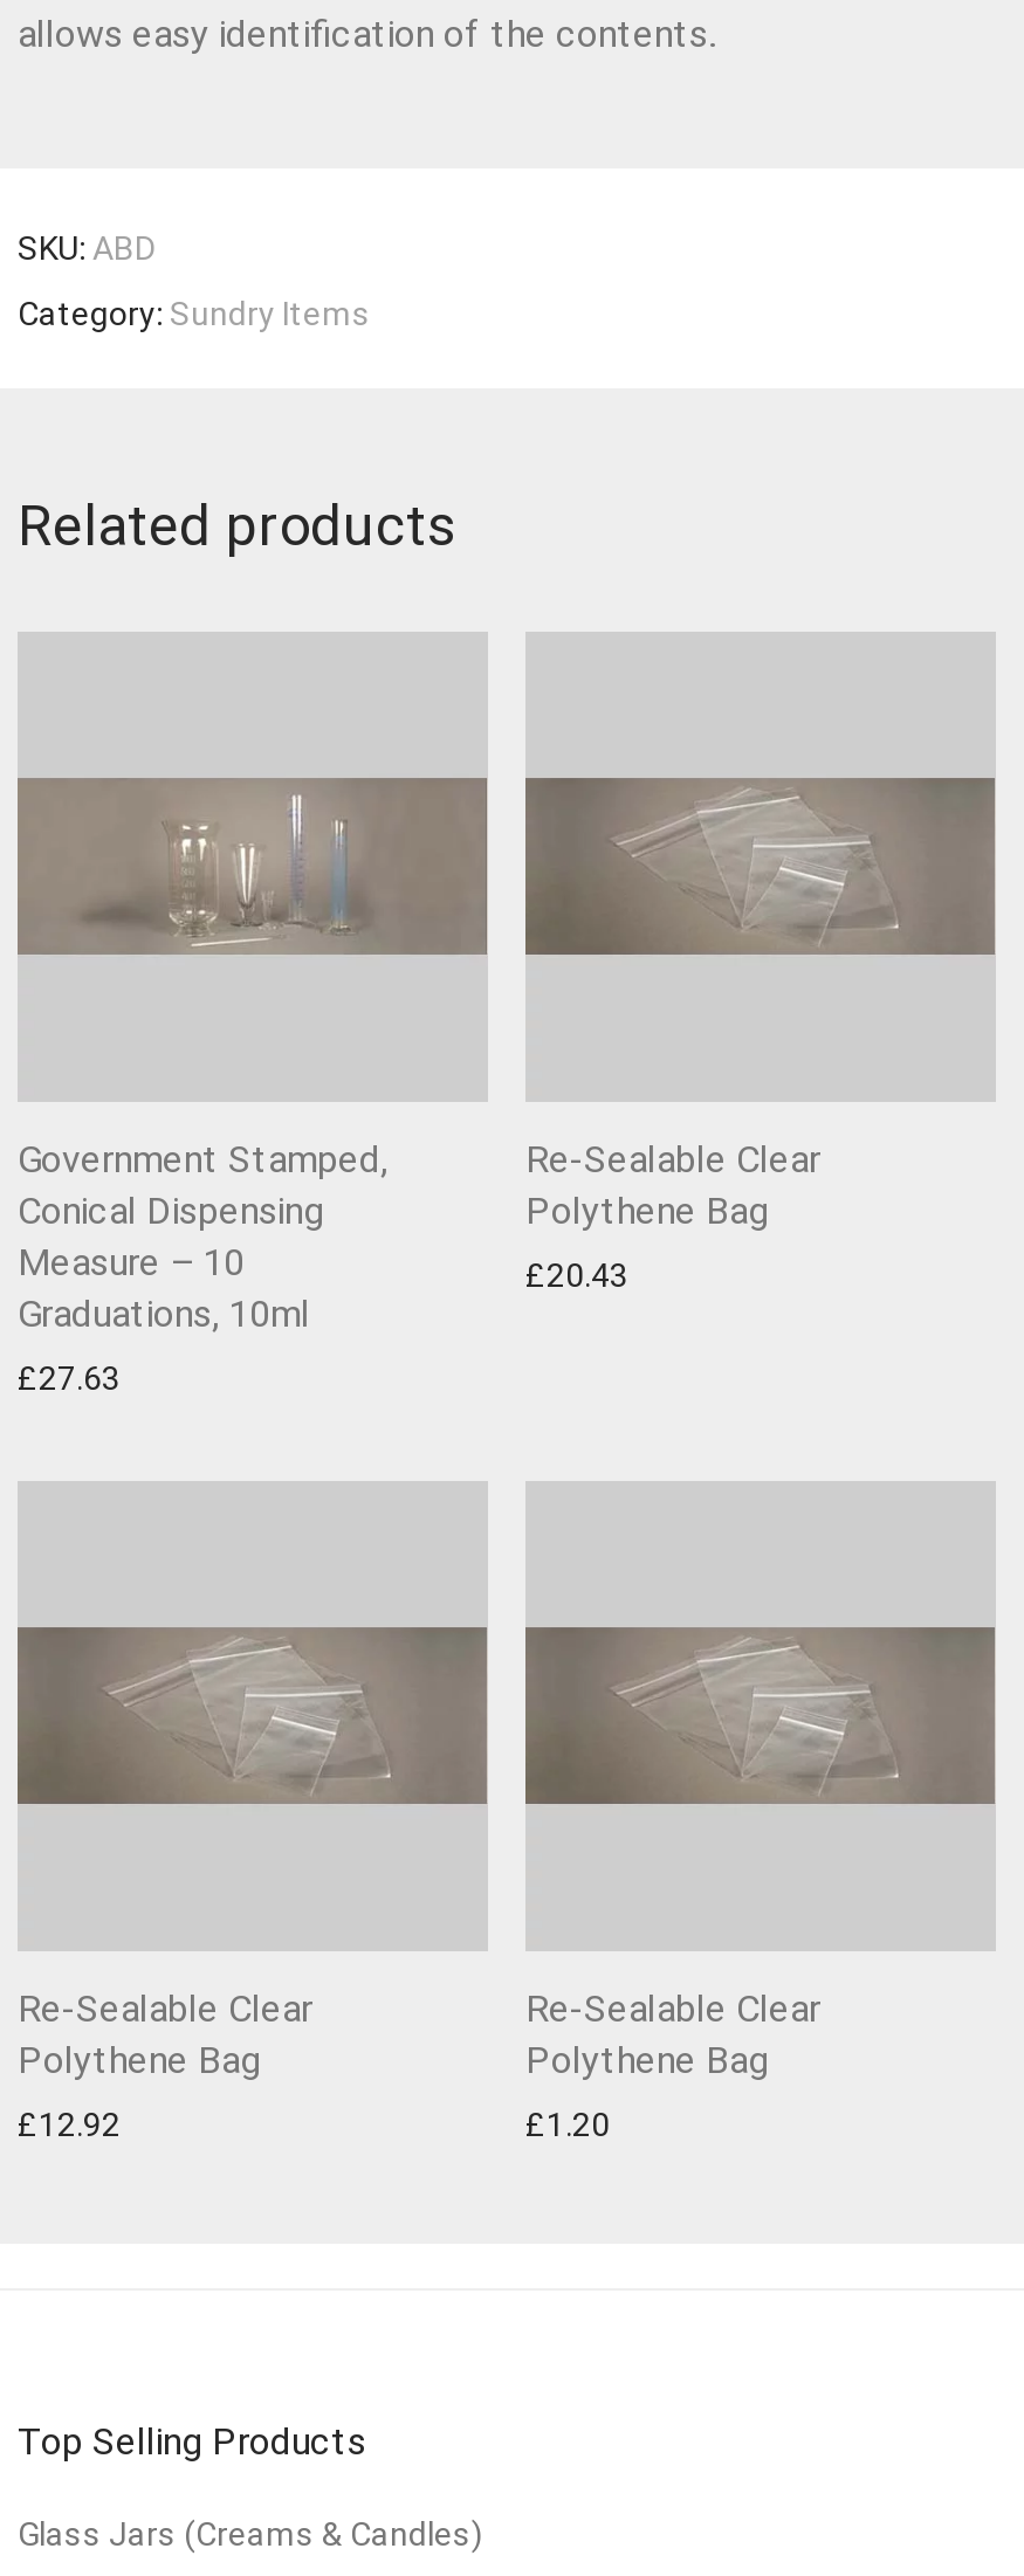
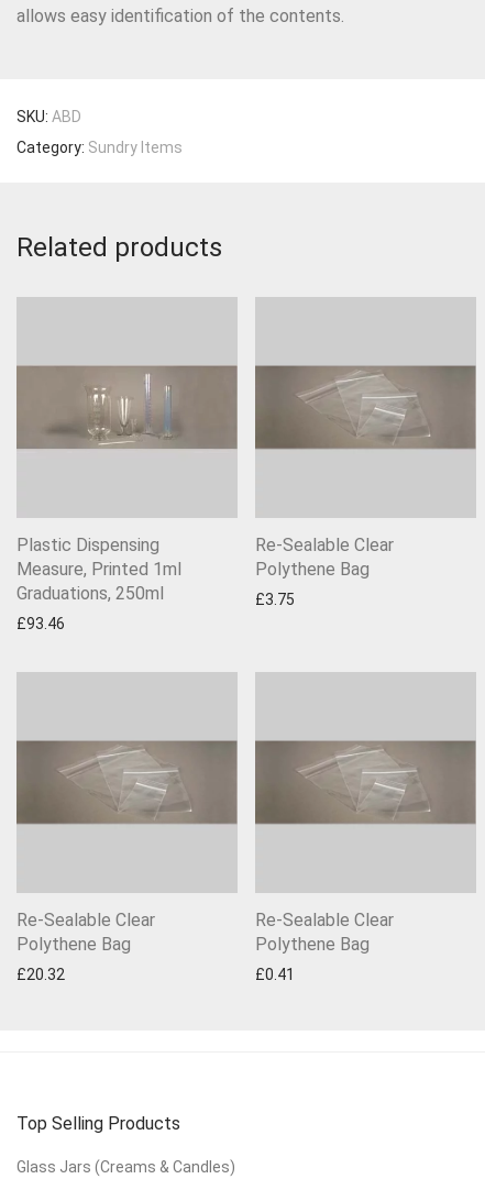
- Government Stamped,
- Conical Dispensing
- Measure – 10
- Graduations, 10ml
+ Plastic Dispensing
+ Measure, Printed 1ml
+ Graduations, 250ml

- £20.43
+ £3.75

- £27.63
+ £93.46

- £12.92
+ £20.32

- £1.20
+ £0.41
